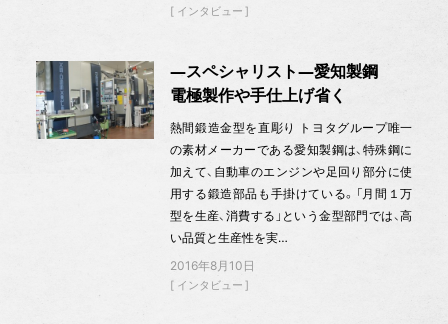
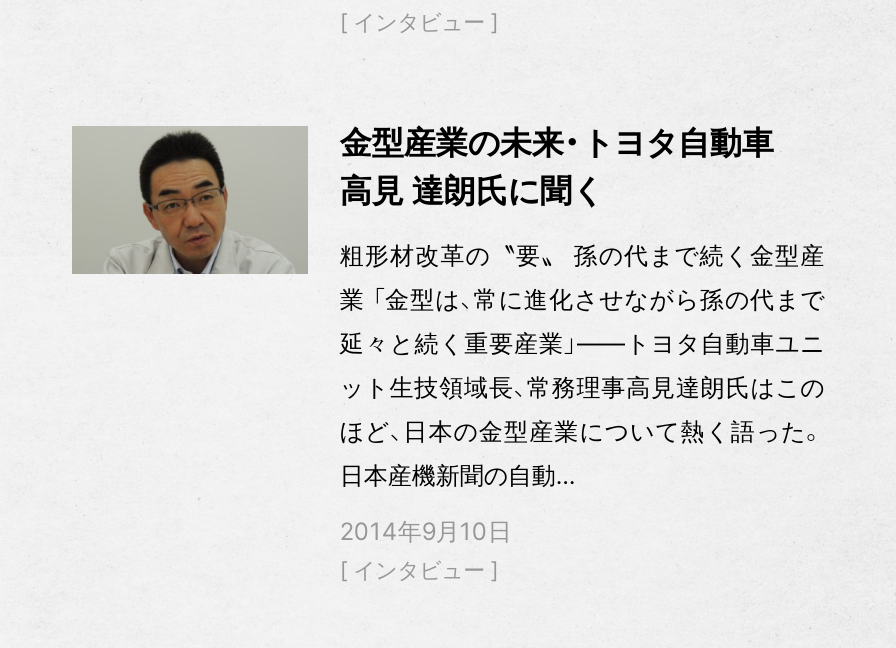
- [image]
- ―スペシャリスト―愛知製鋼
- 電極製作や手仕上げ省く
+ [image]
+ 金型産業の未来・トヨタ自動車
+ 高見 達朗氏に聞く

- 熱間鍛造金型を直彫り トヨタグループ唯一
+ 粗形材改革の〝要〟 孫の代まで続く金型産

- の素材メーカーである愛知製鋼は、特殊鋼に
+ 業 「金型は、常に進化させながら孫の代まで

- 加えて、自動車のエンジンや足回り部分に使
+ 延々と続く重要産業」――トヨタ自動車ユニ

- 用する鍛造部品も手掛けている。「月間１万
+ ット生技領域長、常務理事高見達朗氏はこの

- 型を生産、消費する」という金型部門では、高
+ ほど、日本の金型産業について熱く語った。

- い品質と生産性を実…
+ 日本産機新聞の自動…

- 2016年8月10日
+ 2014年9月10日
